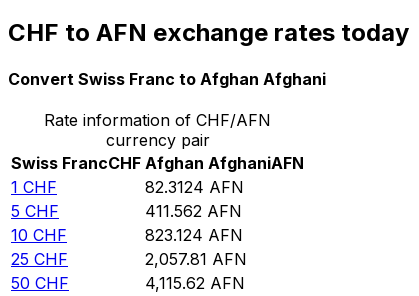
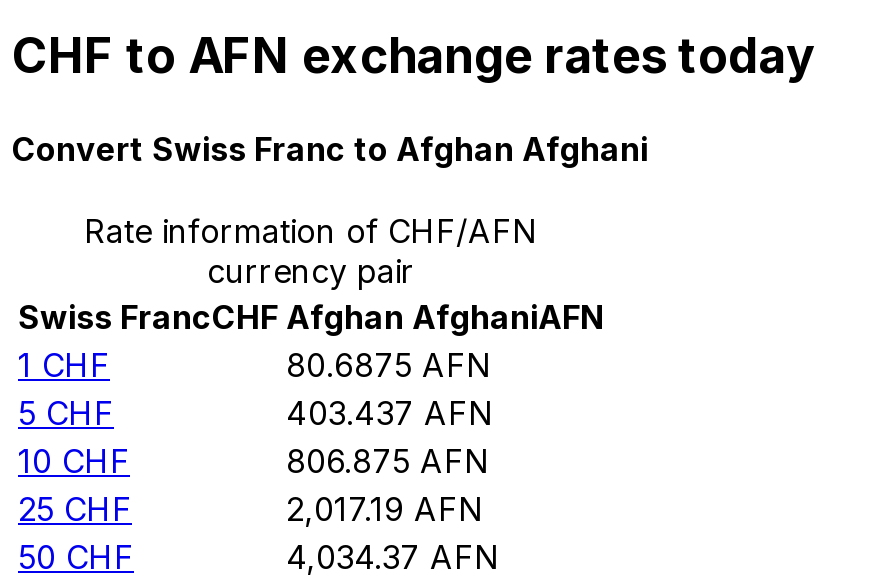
- 82.3124 AFN
+ 80.6875 AFN

- 411.562 AFN
+ 403.437 AFN

- 823.124 AFN
+ 806.875 AFN

- 2,057.81 AFN
+ 2,017.19 AFN

- 4,115.62 AFN
+ 4,034.37 AFN
